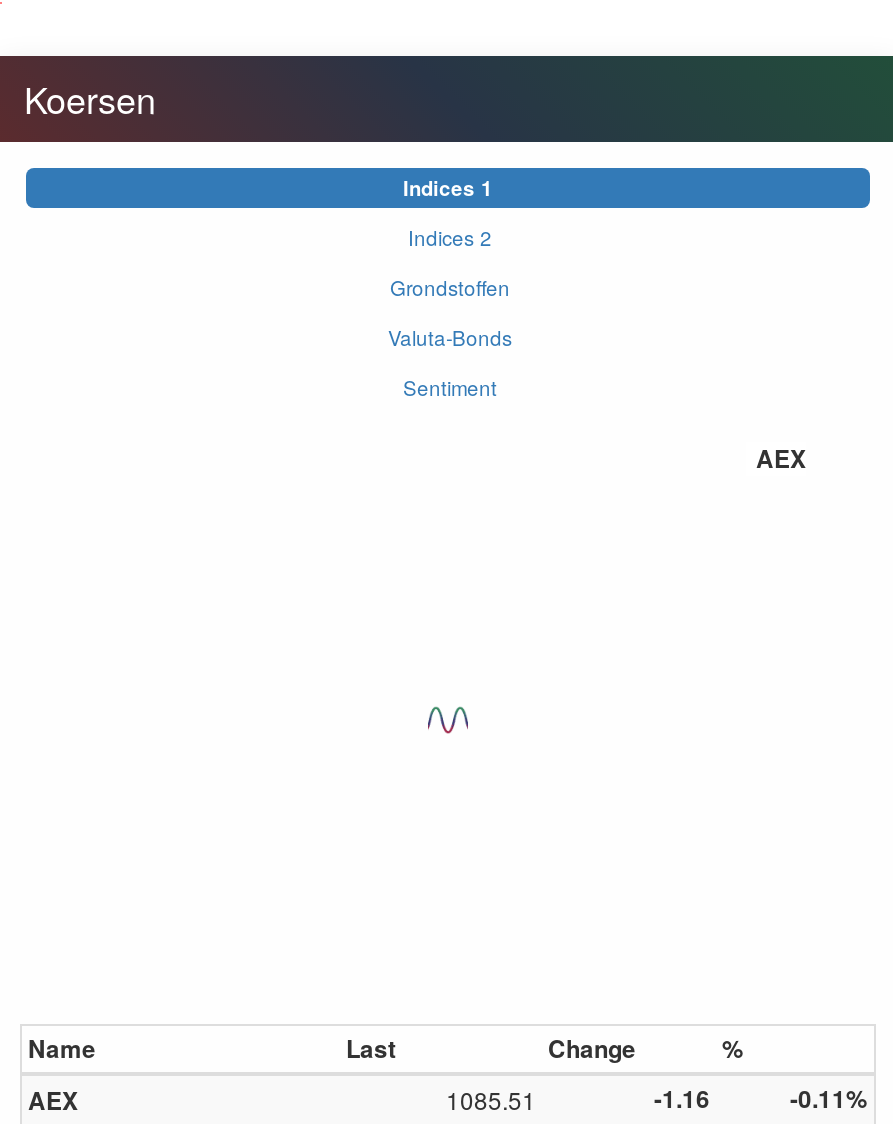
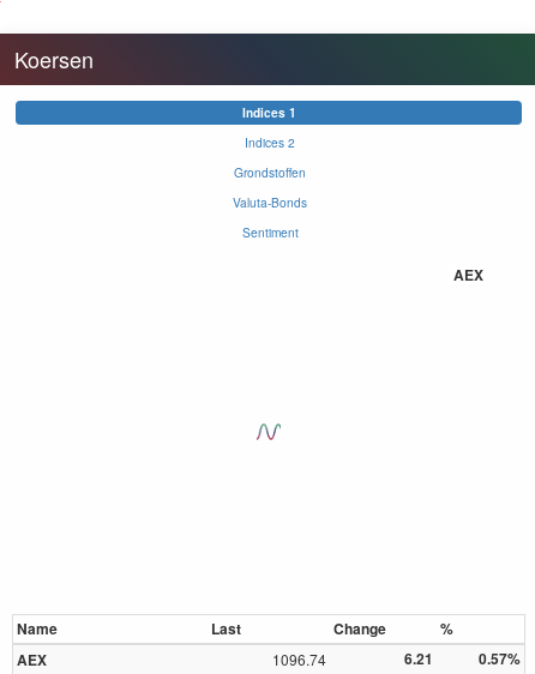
- 1085.51
+ 1096.74

- -1.16
+ 6.21

- -0.11%
+ 0.57%
